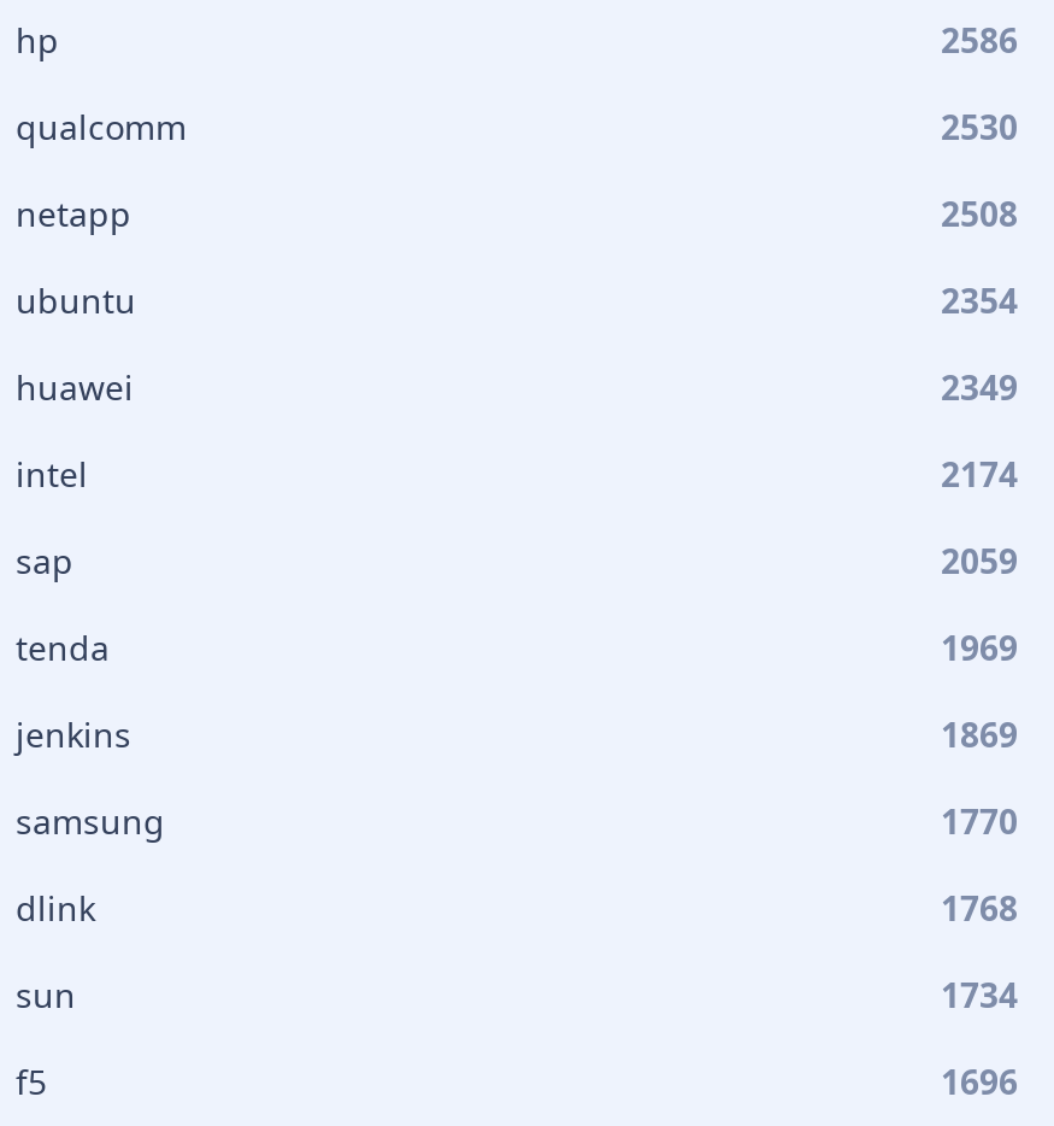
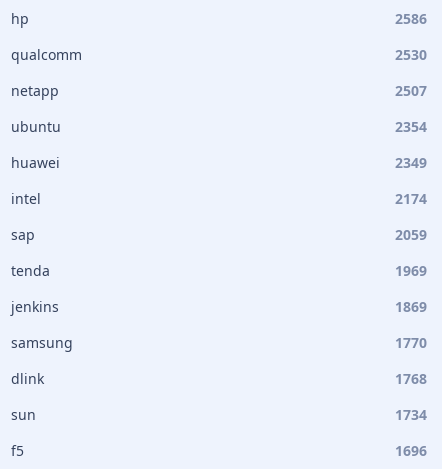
- 2508
+ 2507
